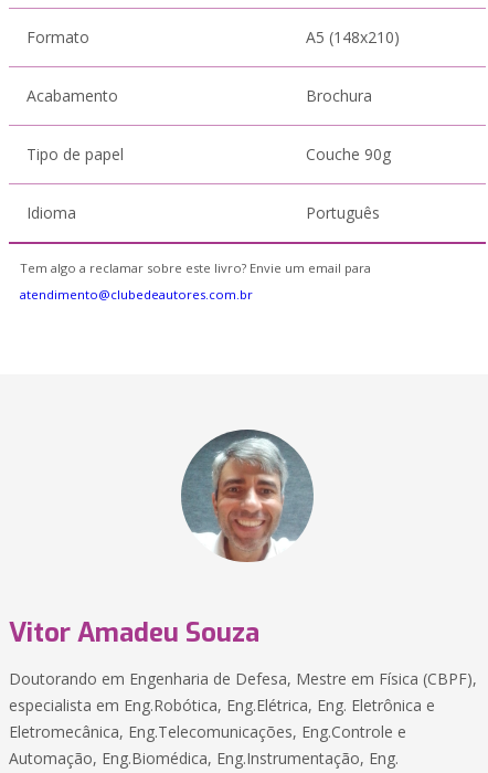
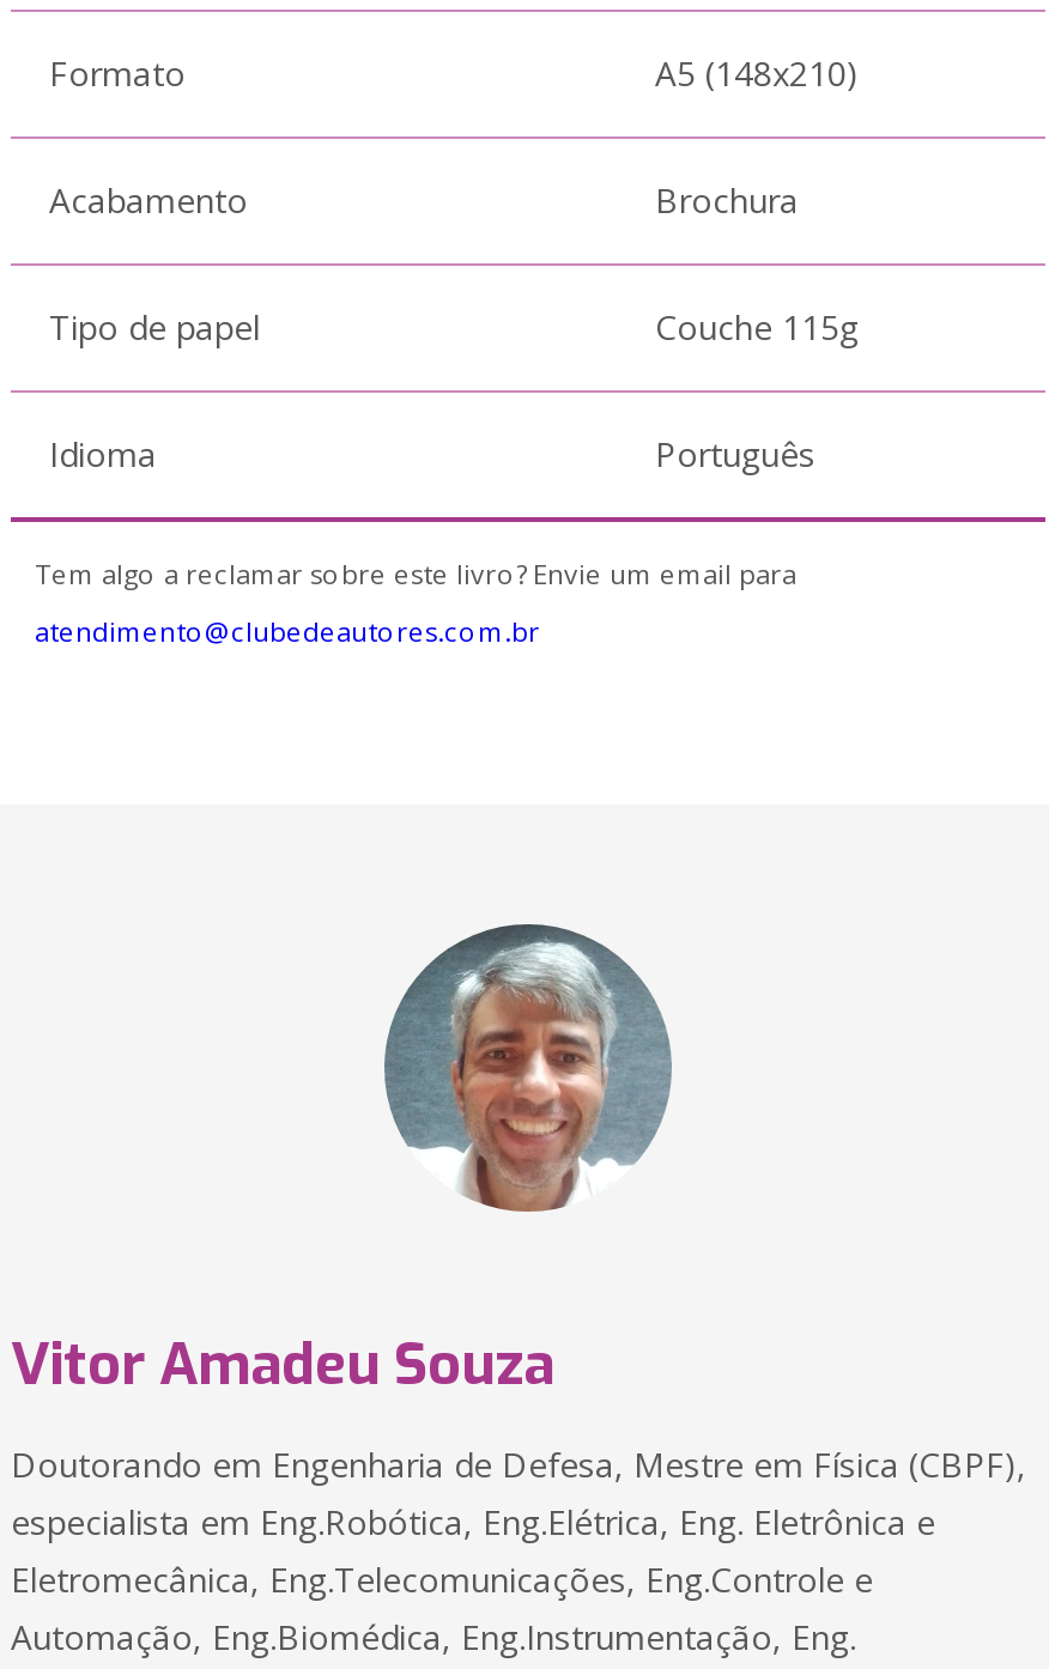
- Couche 90g
+ Couche 115g
